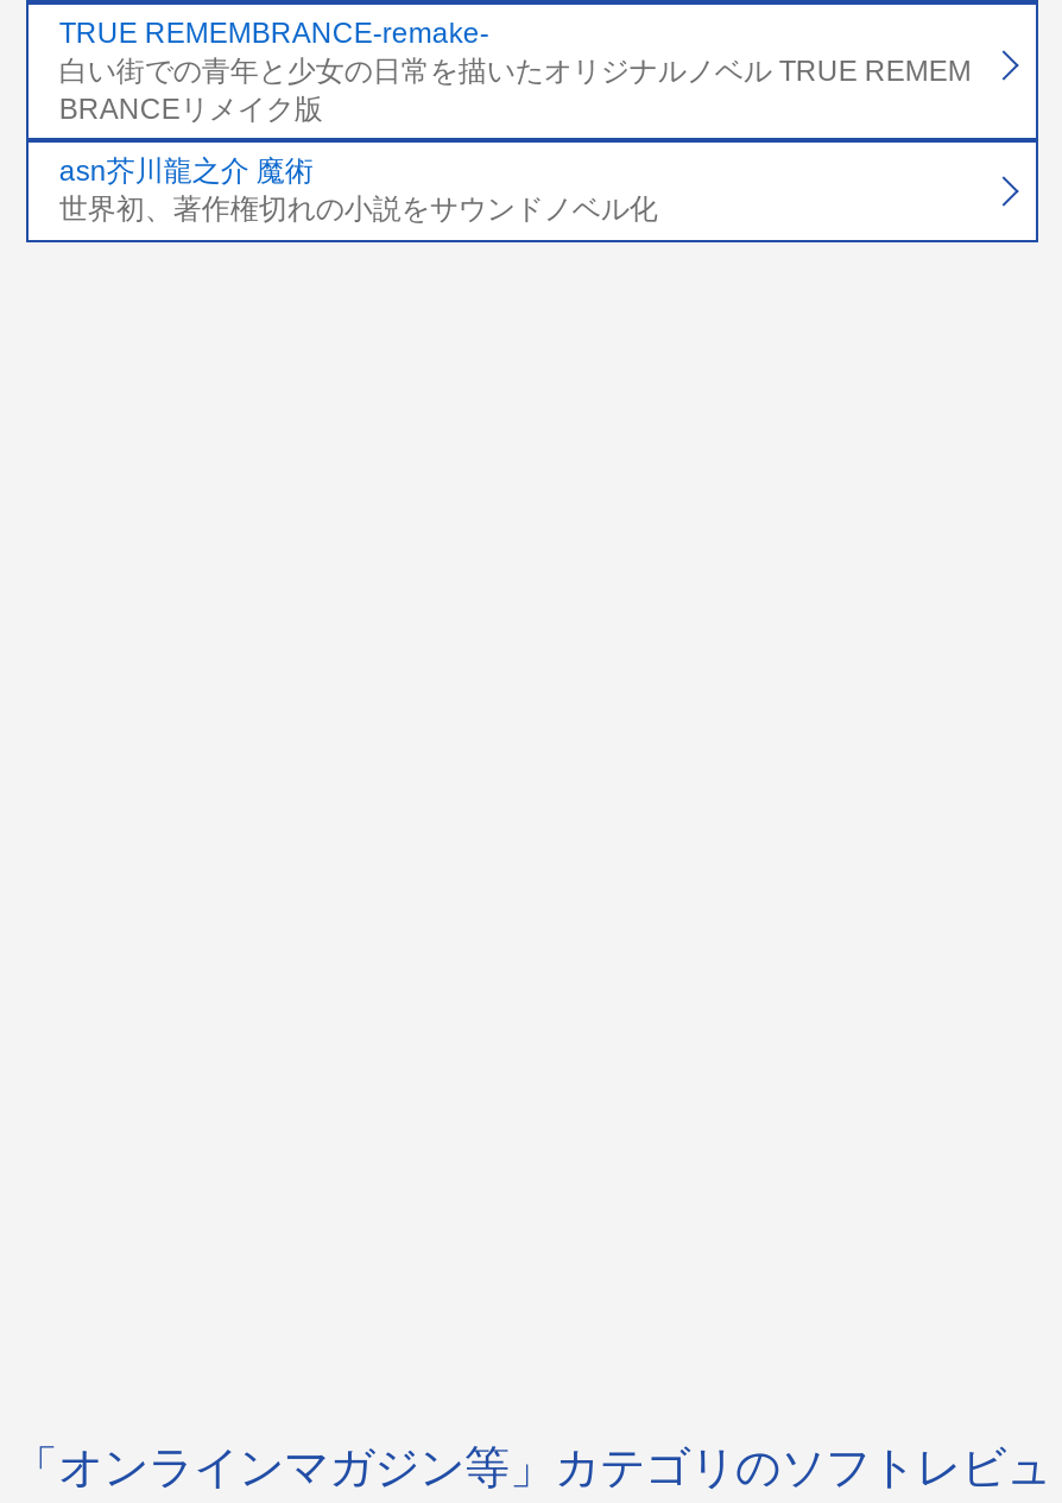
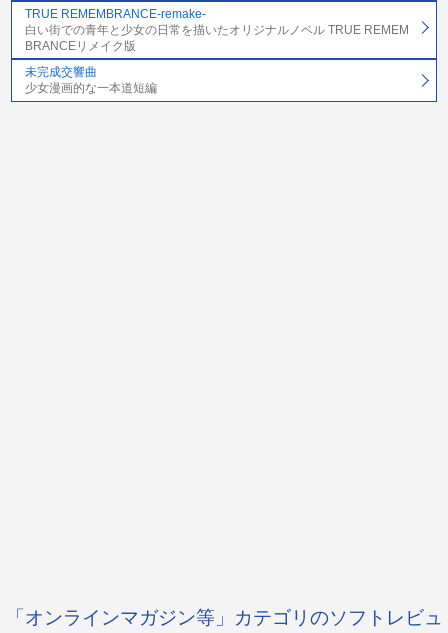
- asn芥川龍之介 魔術
- 世界初、著作権切れの小説をサウンドノベル化
+ 未完成交響曲
+ 少女漫画的な一本道短編
